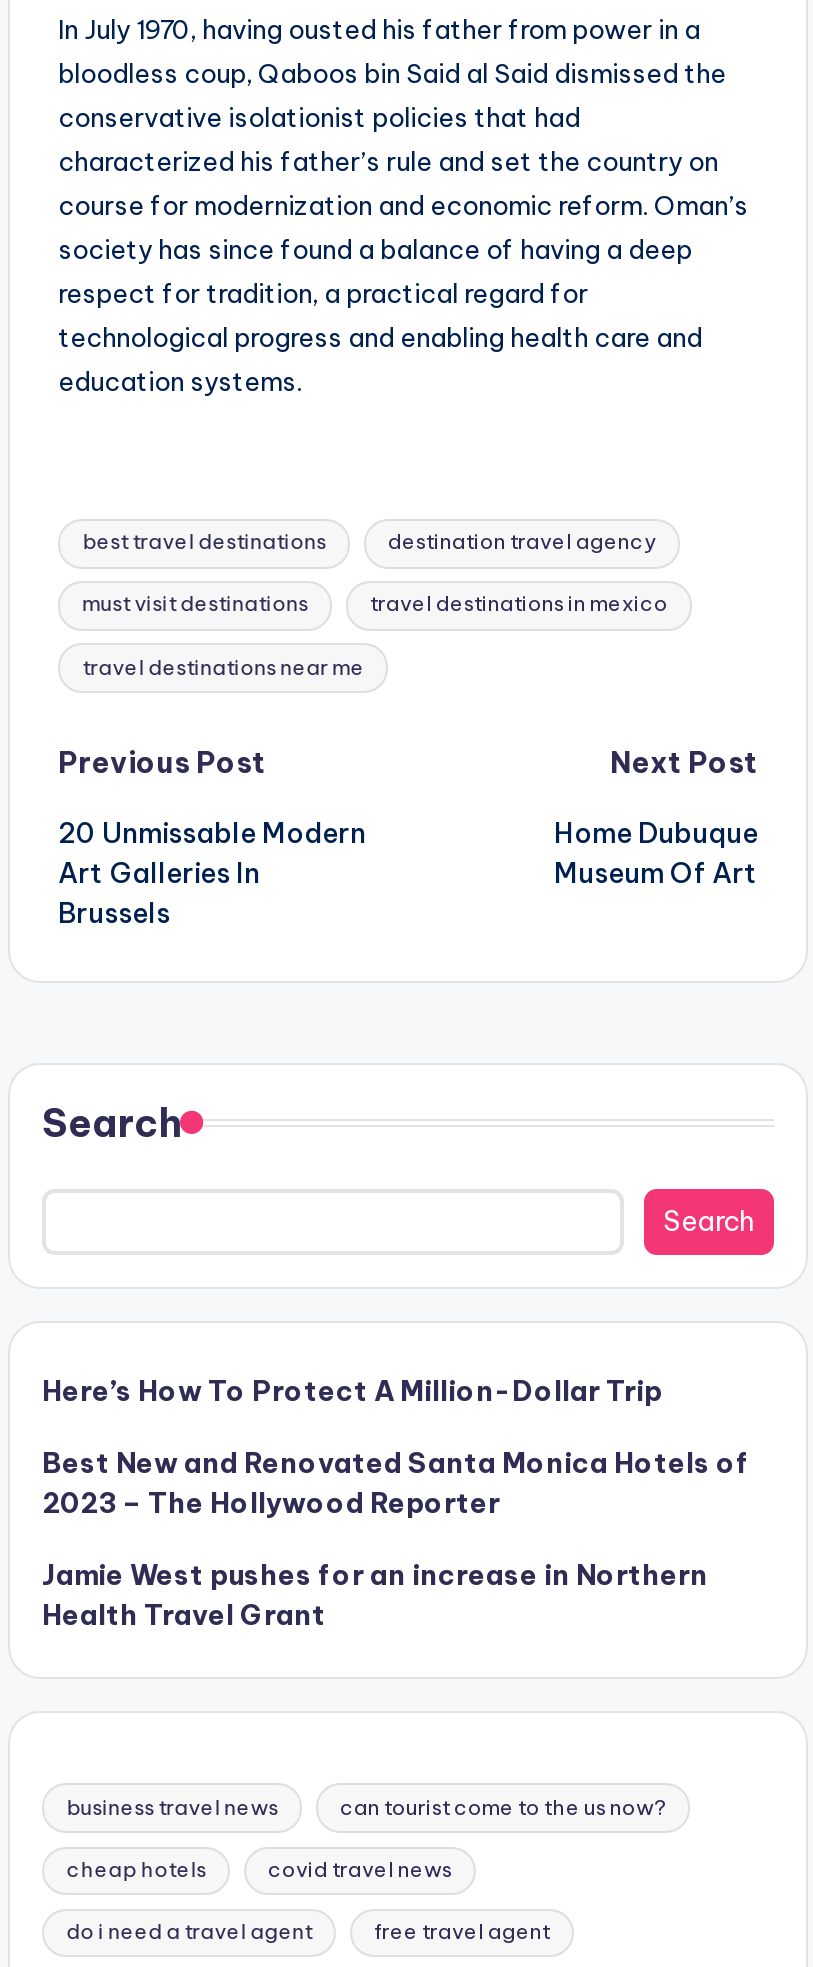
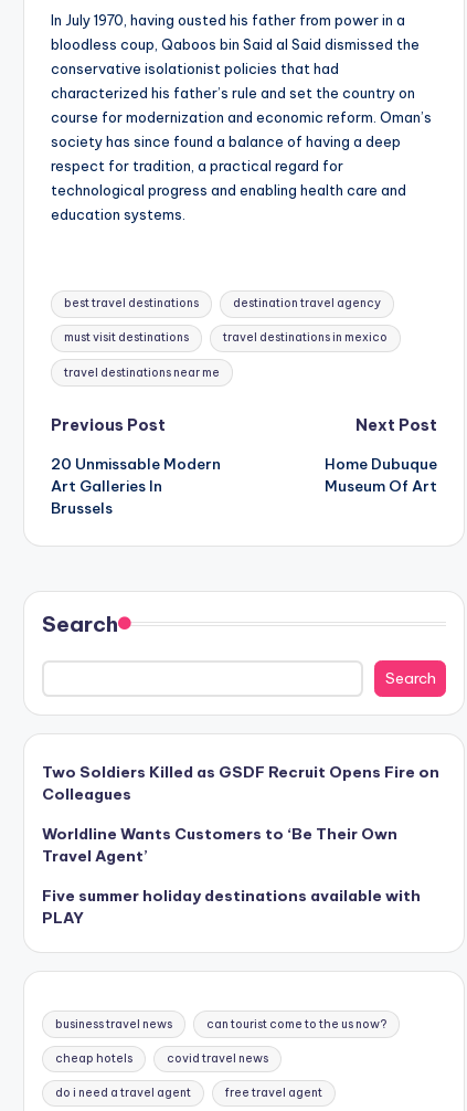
- Here’s How To Protect A Million-Dollar Trip
+ Two Soldiers Killed as GSDF Recruit Opens Fire on
+ Colleagues

- Best New and Renovated Santa Monica Hotels of
- 2023 – The Hollywood Reporter
+ Worldline Wants Customers to ‘Be Their Own
+ Travel Agent’

- Jamie West pushes for an increase in Northern
- Health Travel Grant
+ Five summer holiday destinations available with
+ PLAY
